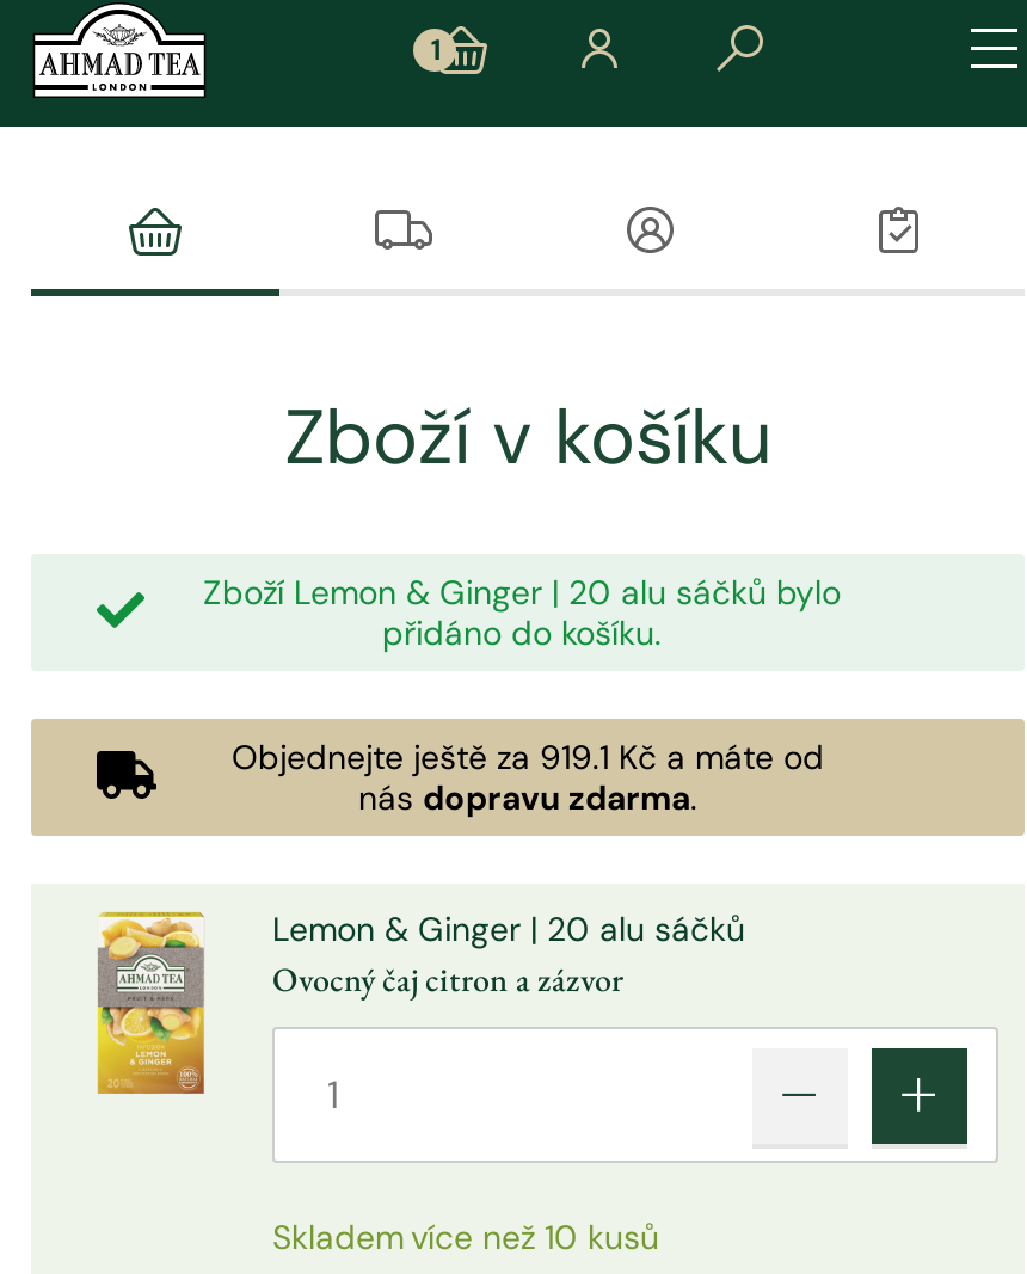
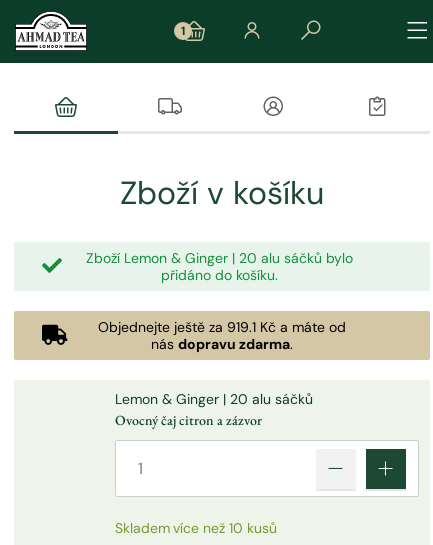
- [image]
